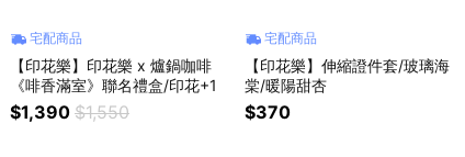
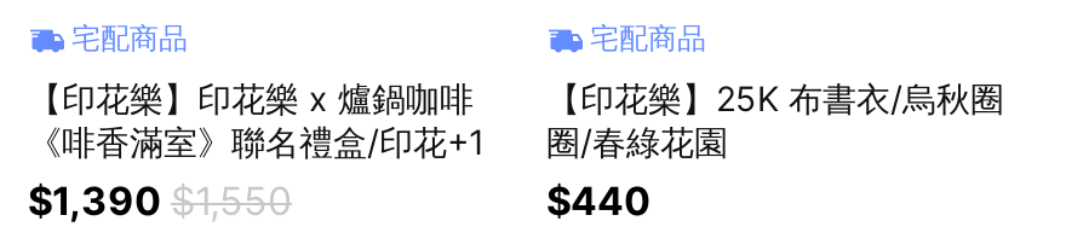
- 【印花樂】伸縮證件套/玻璃海
- 棠/暖陽甜杏
- $370
+ 【印花樂】25K 布書衣/烏秋圈
+ 圈/春綠花園
+ $440
